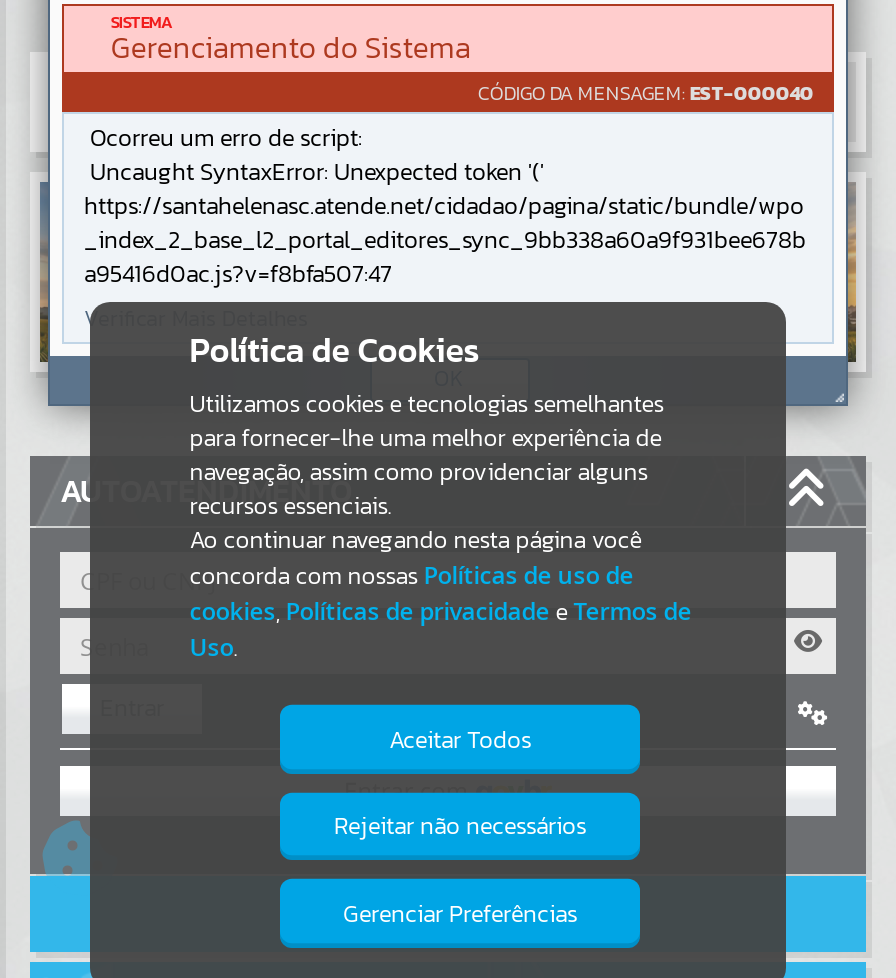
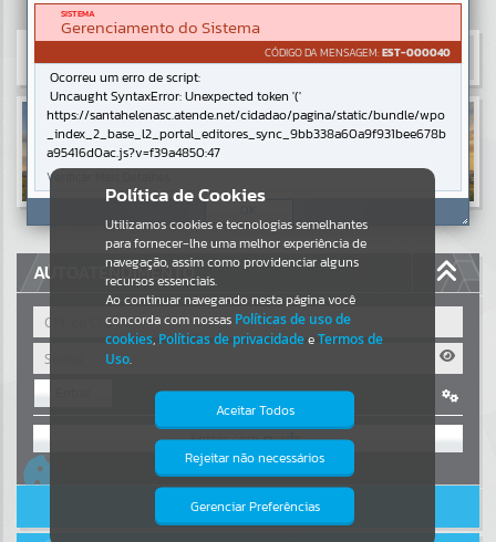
- a95416d0ac.js?v=f8bfa507:47
+ a95416d0ac.js?v=f39a4850:47
